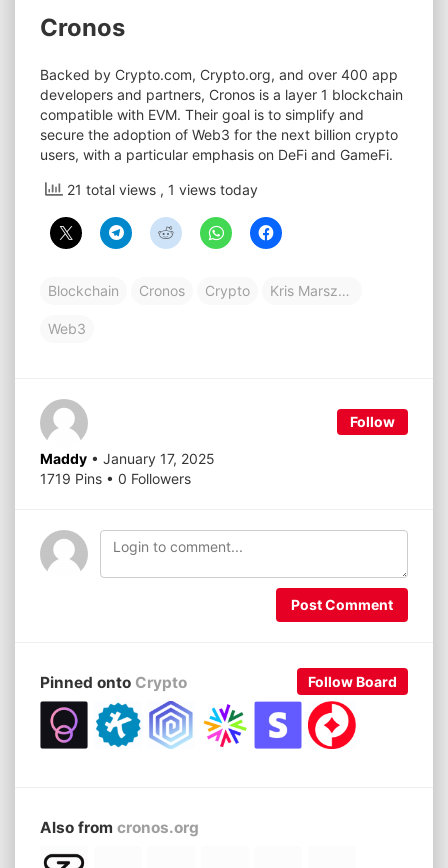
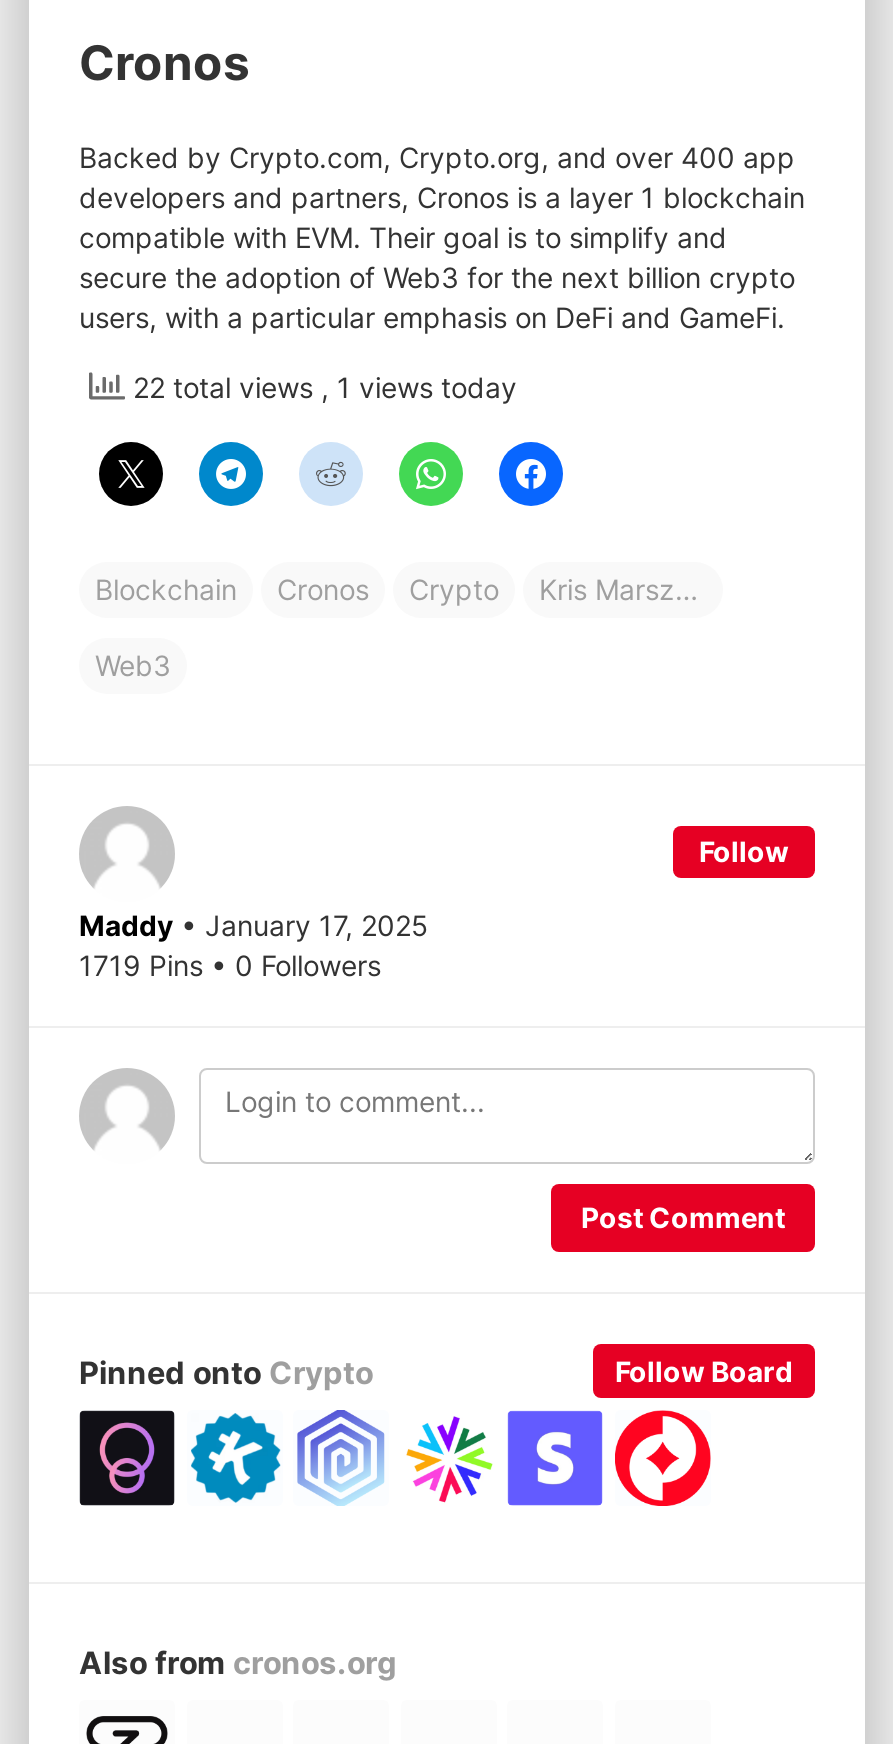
- 21 total views, 1 views today
+ 22 total views, 1 views today
